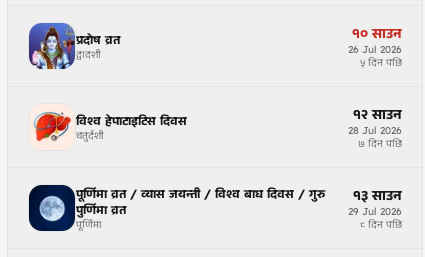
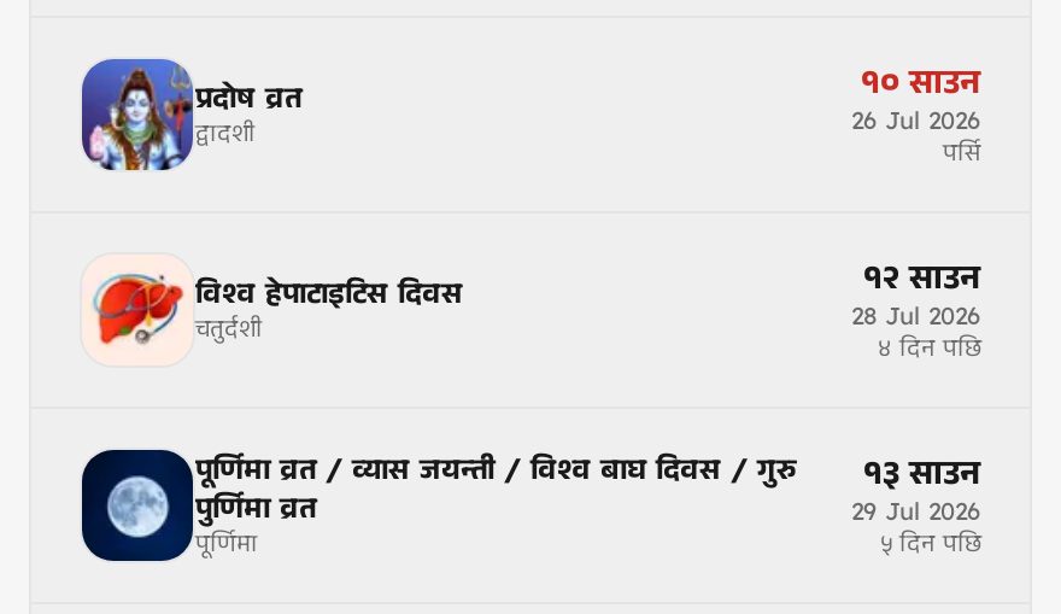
- ५ दिन पछि
+ पर्सि

- ७ दिन पछि
+ ४ दिन पछि

- ८ दिन पछि
+ ५ दिन पछि
